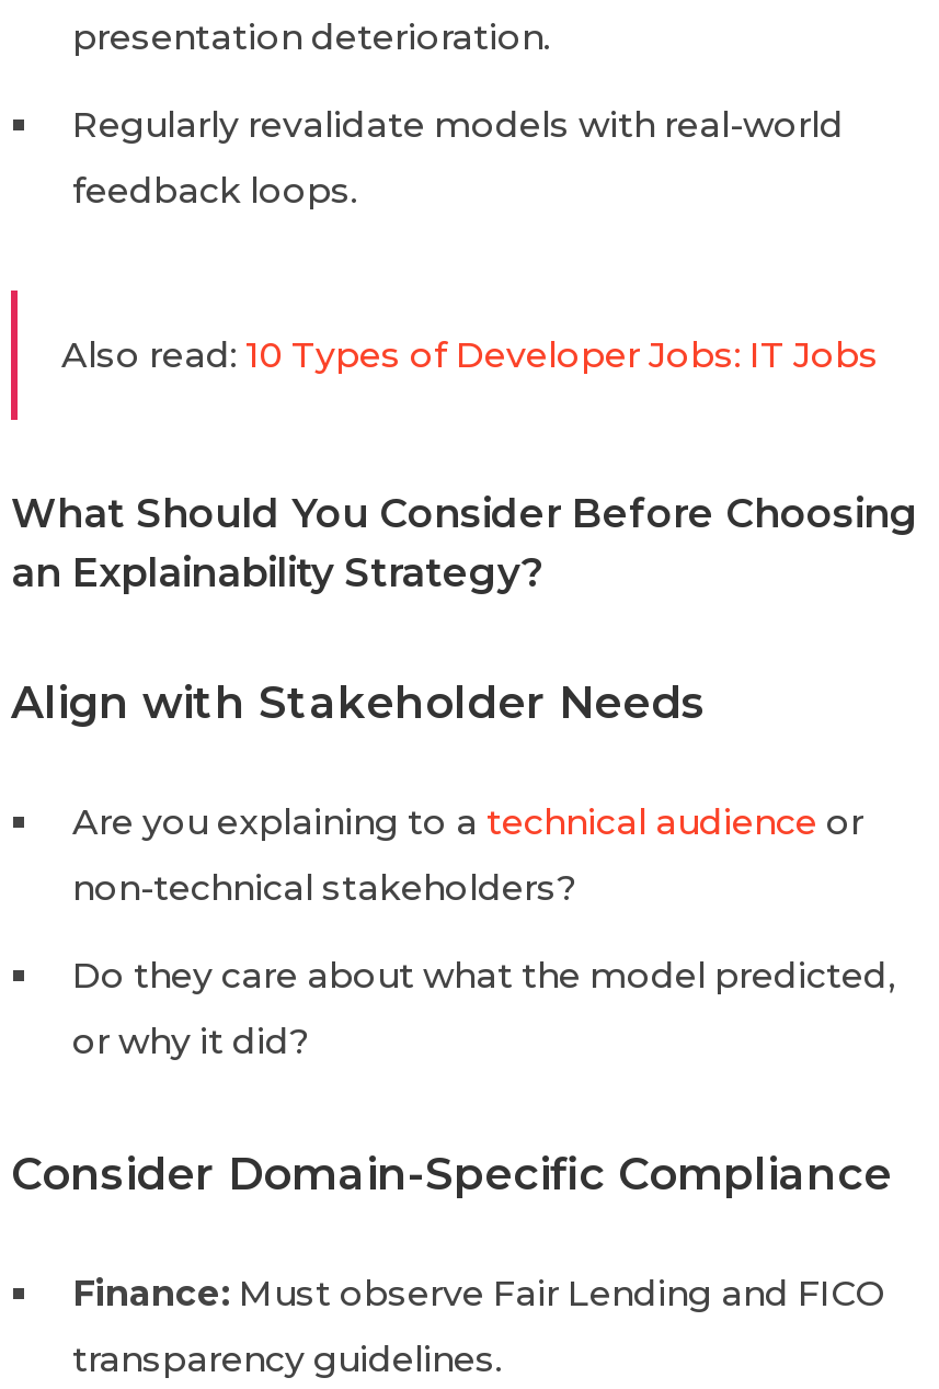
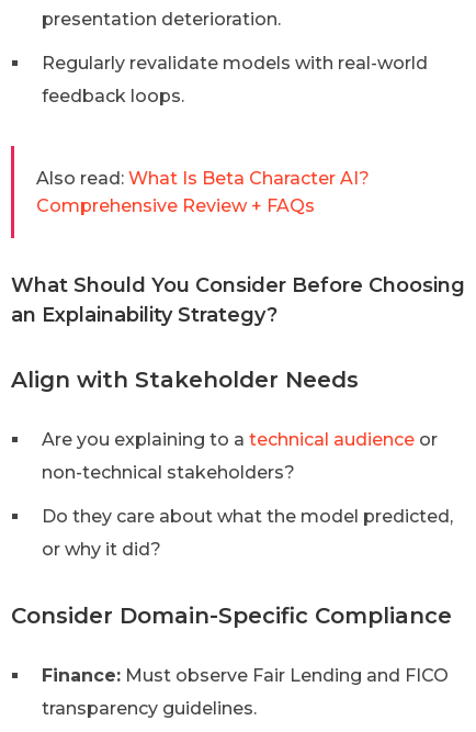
- Also read: 10 Types of Developer Jobs: IT Jobs
+ Also read: What Is Beta Character AI?
+ Comprehensive Review + FAQs
